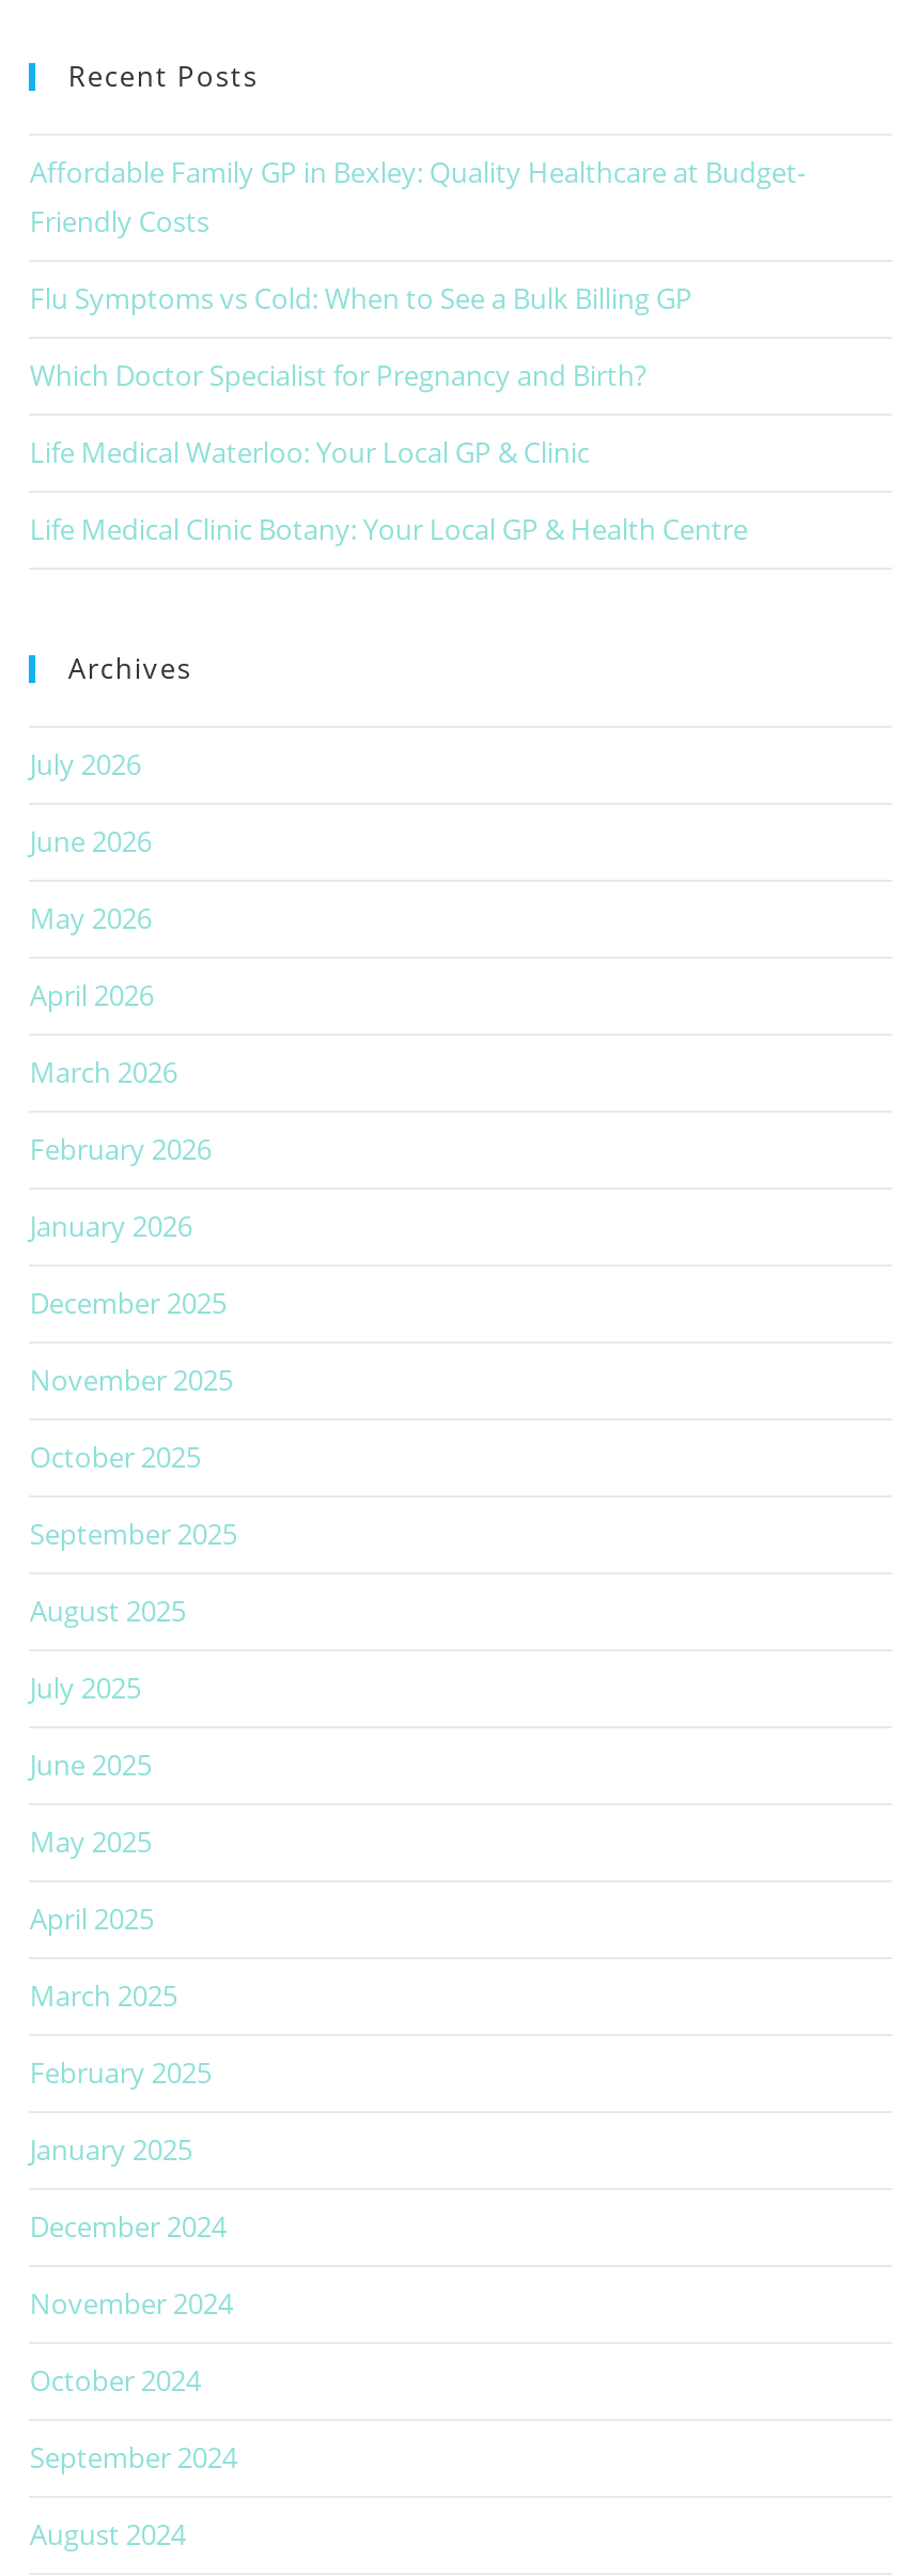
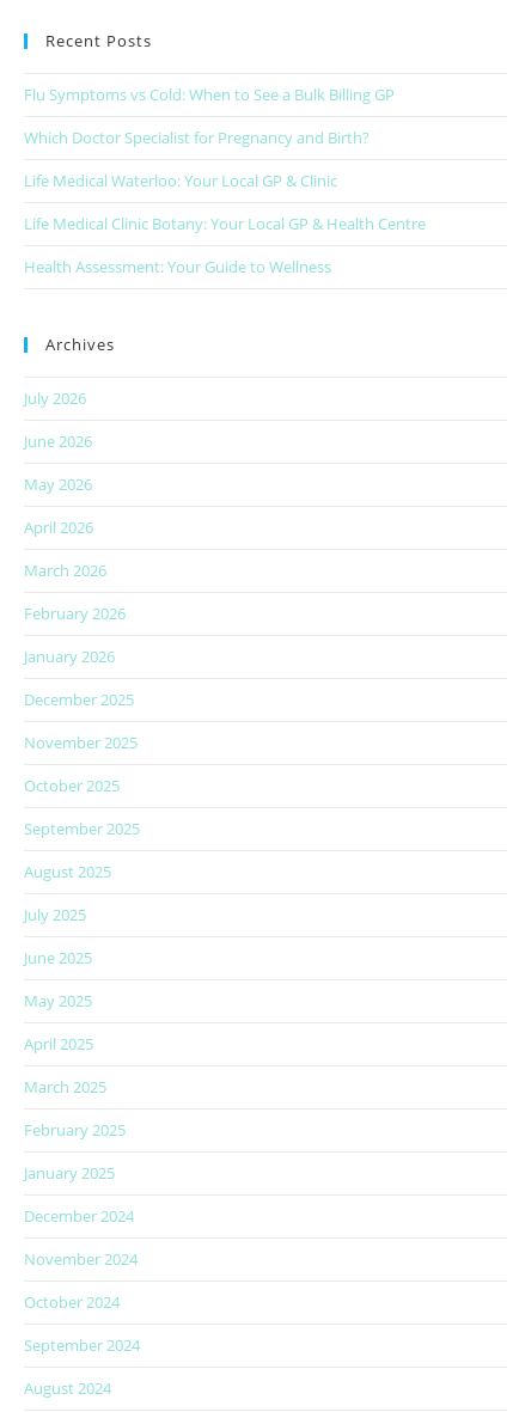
- Affordable Family GP in Bexley: Quality Healthcare at Budget-
- Friendly Costs

moved up: Flu Symptoms vs Cold: When to See a Bulk Billing GP | Which Doctor Specialist for Pregnancy and Birth? | Life Medical Waterloo: Your Local GP & Clinic | Life Medical Clinic Botany: Your Local GP & Health Centre

+ Health Assessment: Your Guide to Wellness
